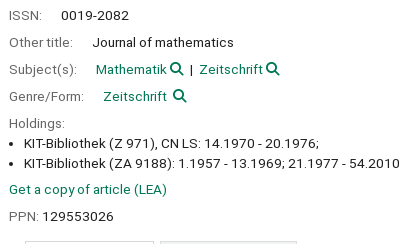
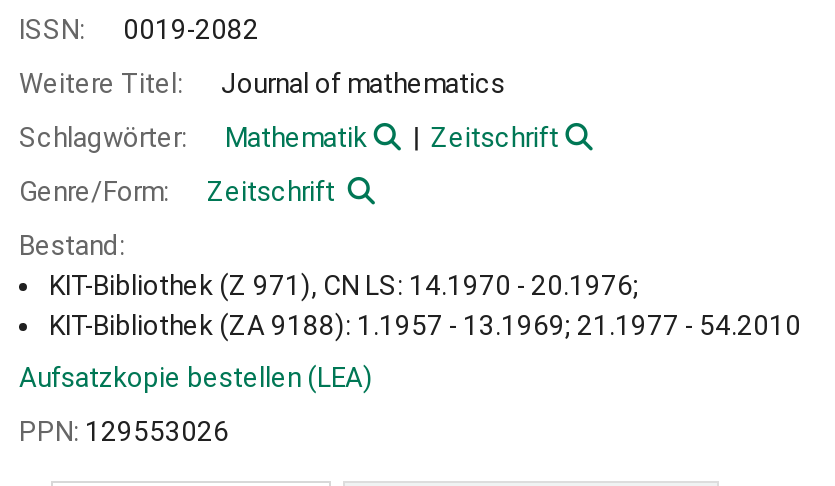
- Other title:
+ Weitere Titel:

- Subject(s):
+ Schlagwörter:

- Holdings:
+ Bestand:

- Get a copy of article (LEA)
+ Aufsatzkopie bestellen (LEA)
